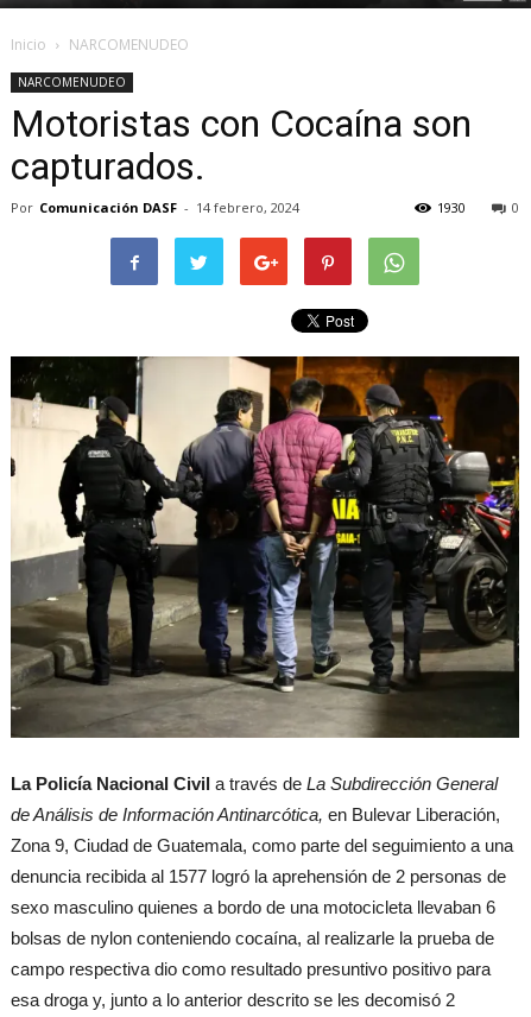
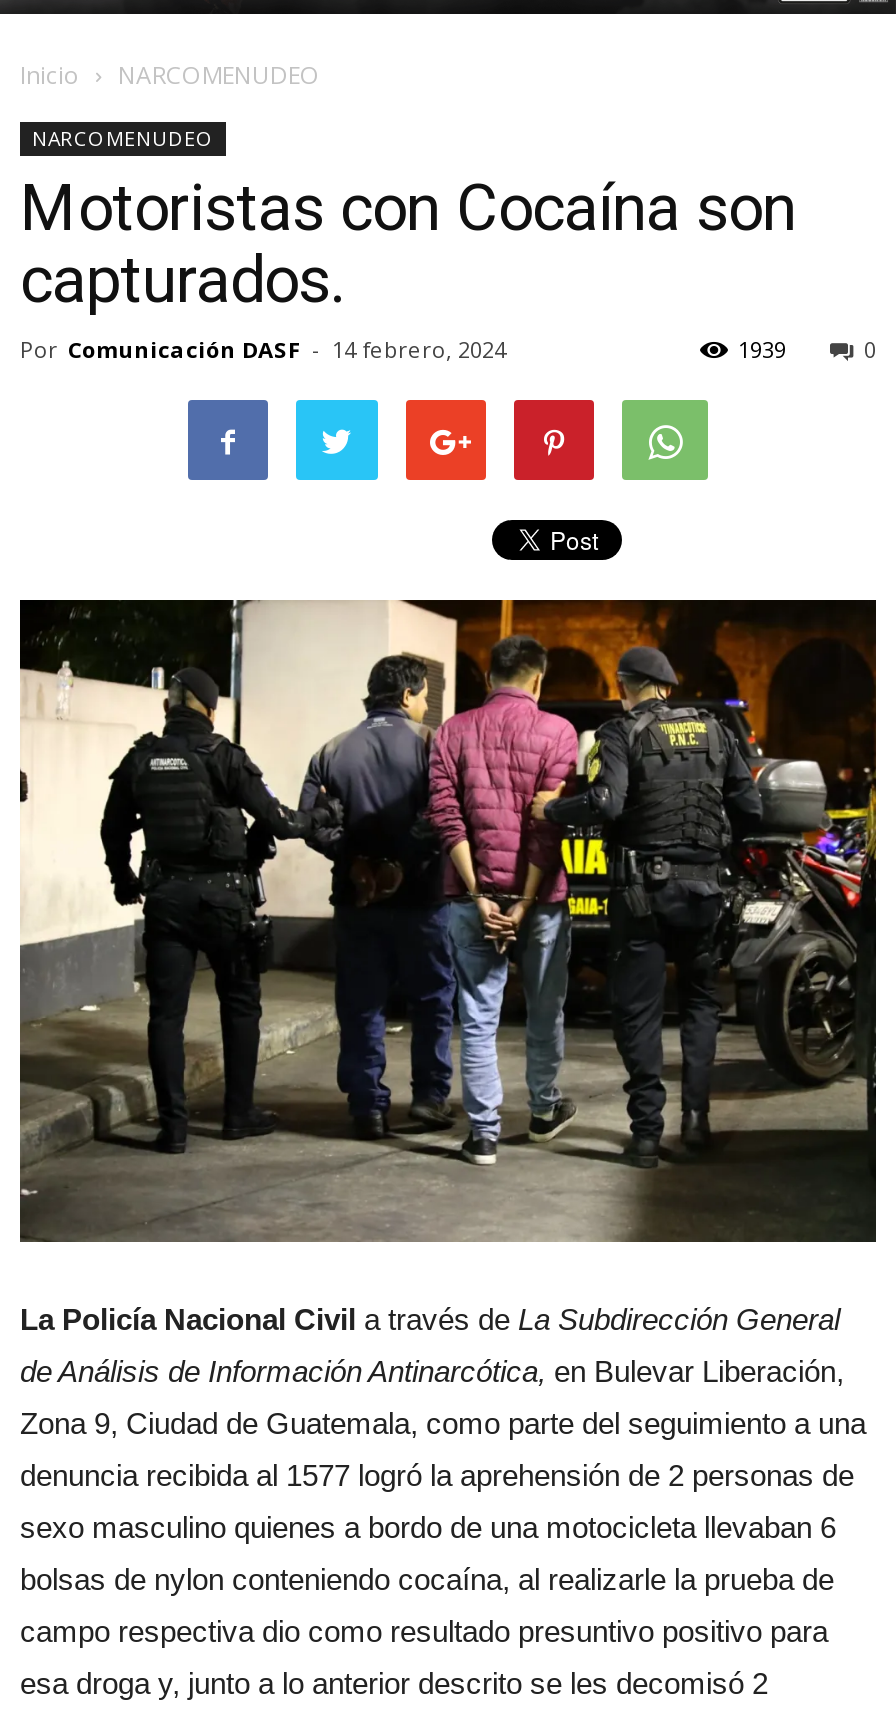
- 1930
+ 1939
